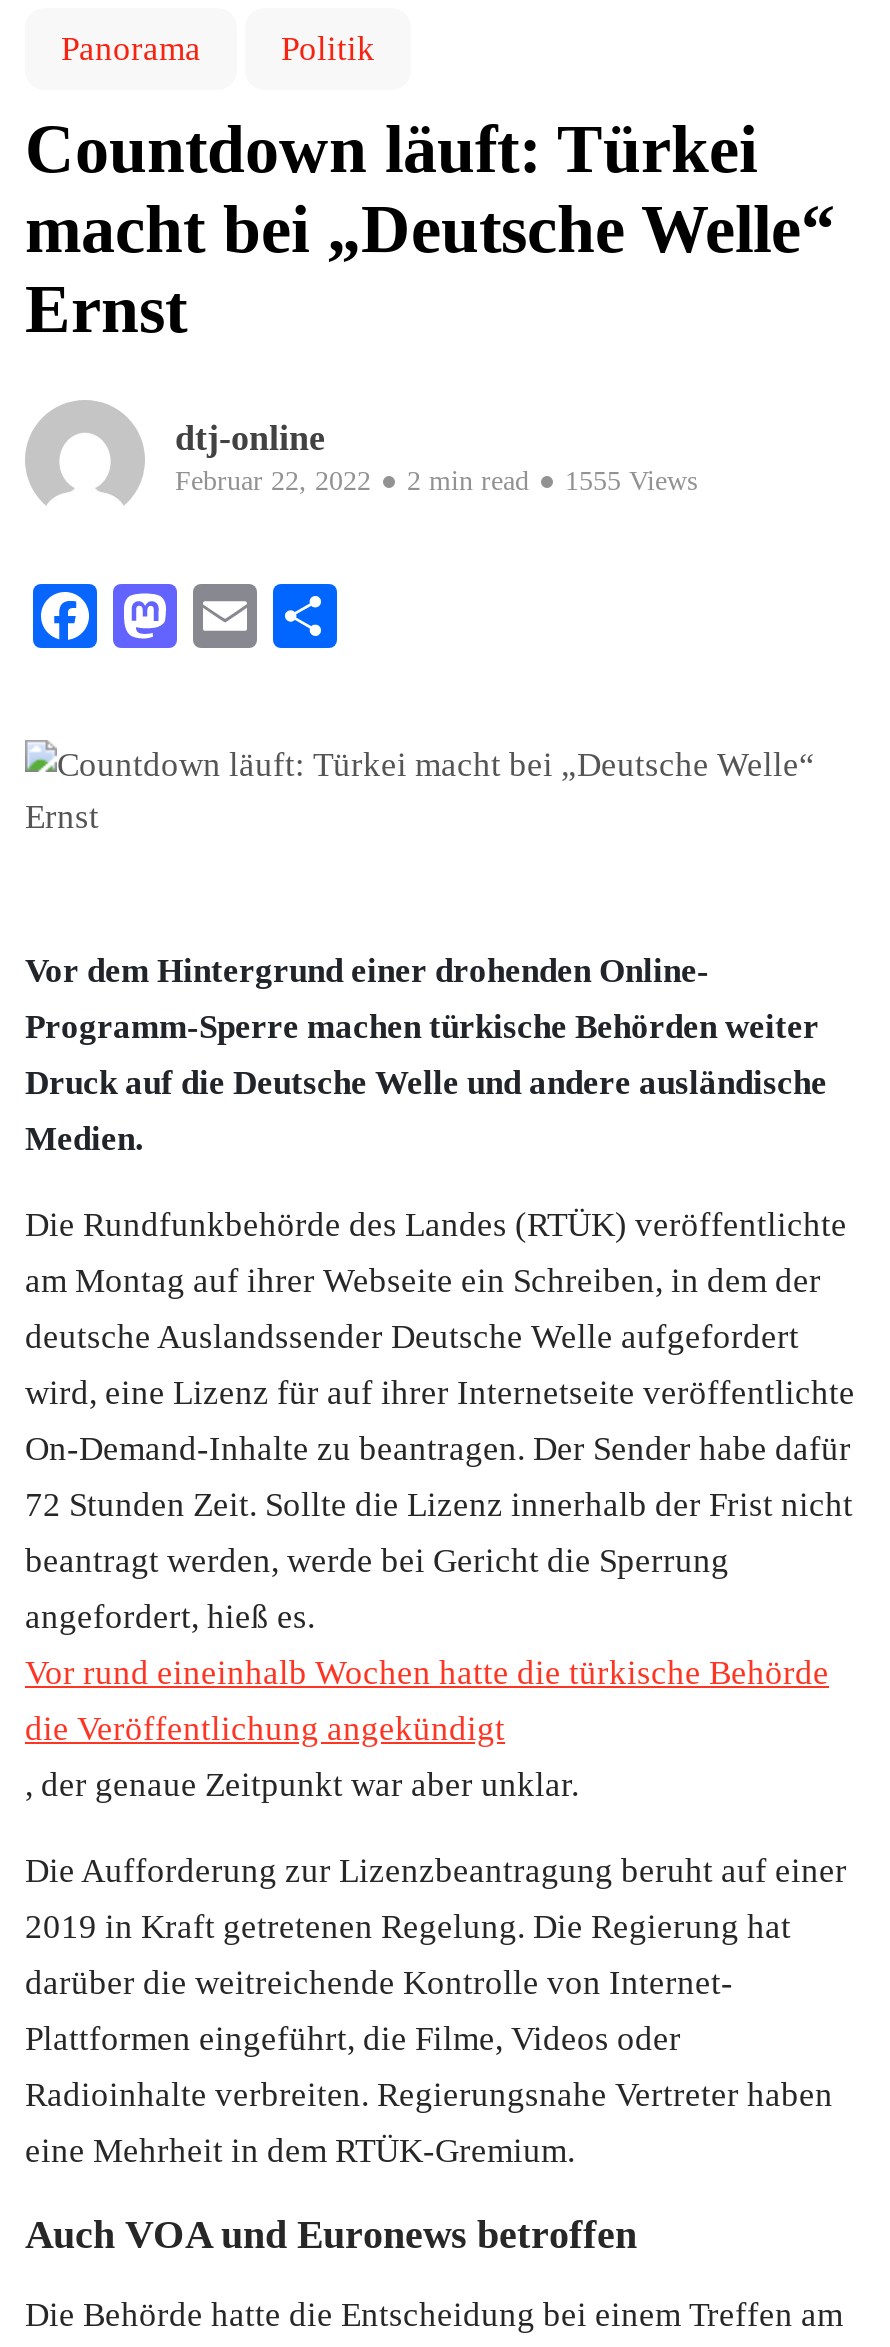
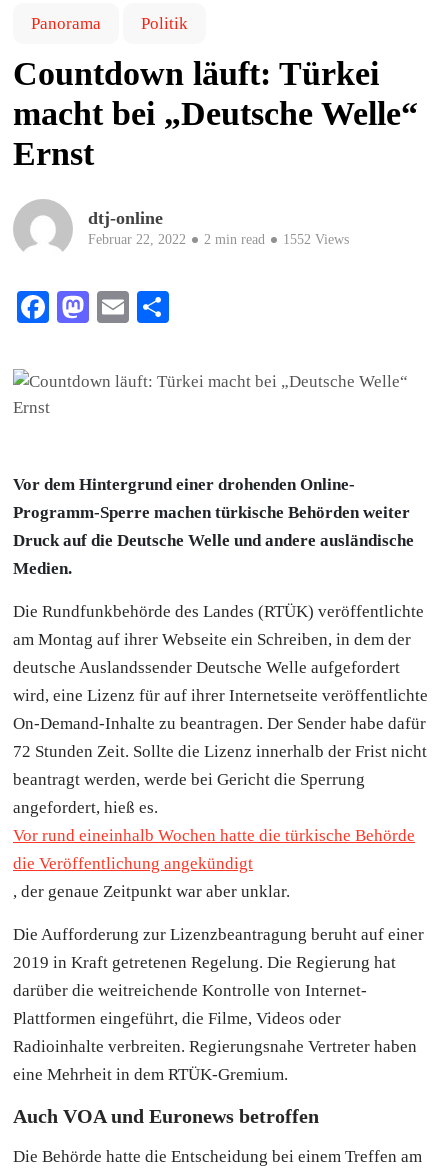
- Februar 22, 2022 2 min read 1555 Views
+ Februar 22, 2022 2 min read 1552 Views
